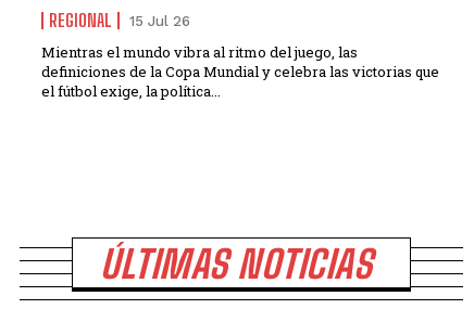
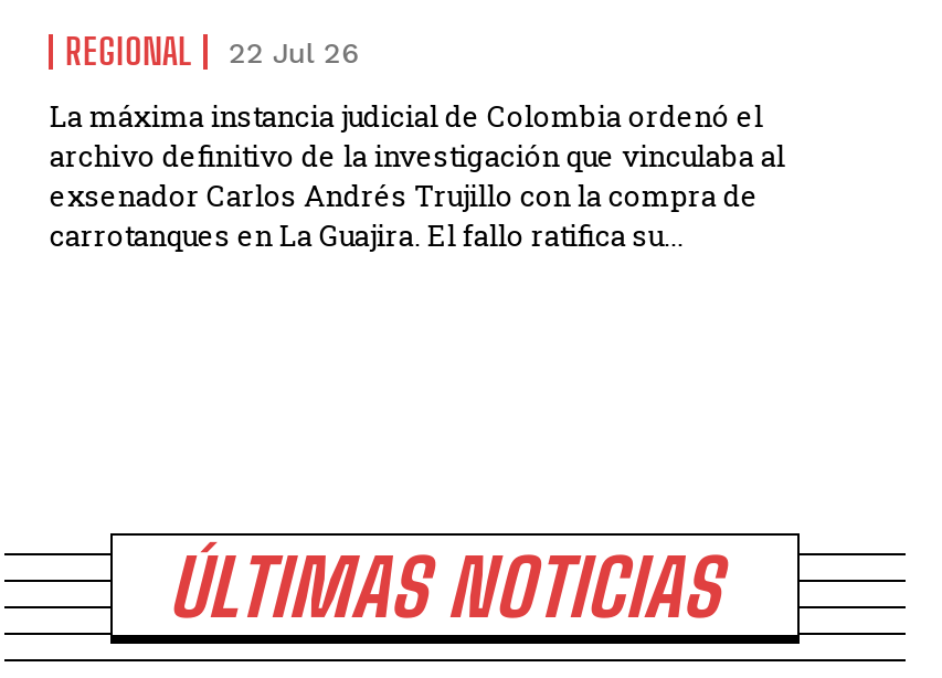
- REGIONAL 15 Jul 26
+ REGIONAL 22 Jul 26

- Mientras el mundo vibra al ritmo del juego, las
- definiciones de la Copa Mundial y celebra las victorias que
- el fútbol exige, la política...
+ La máxima instancia judicial de Colombia ordenó el
+ archivo definitivo de la investigación que vinculaba al
+ exsenador Carlos Andrés Trujillo con la compra de
+ carrotanques en La Guajira. El fallo ratifica su...
